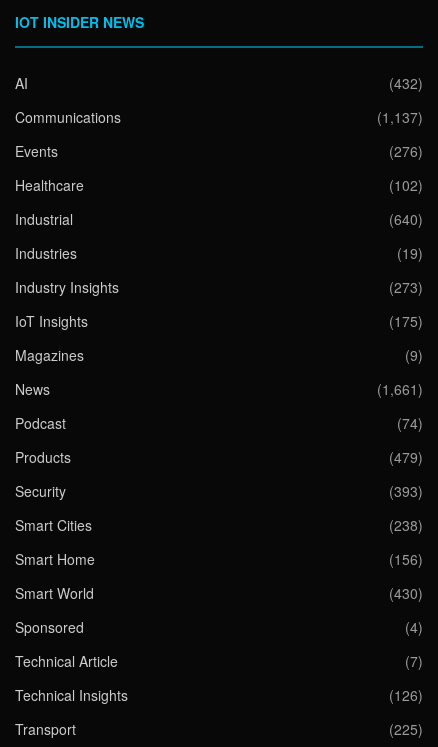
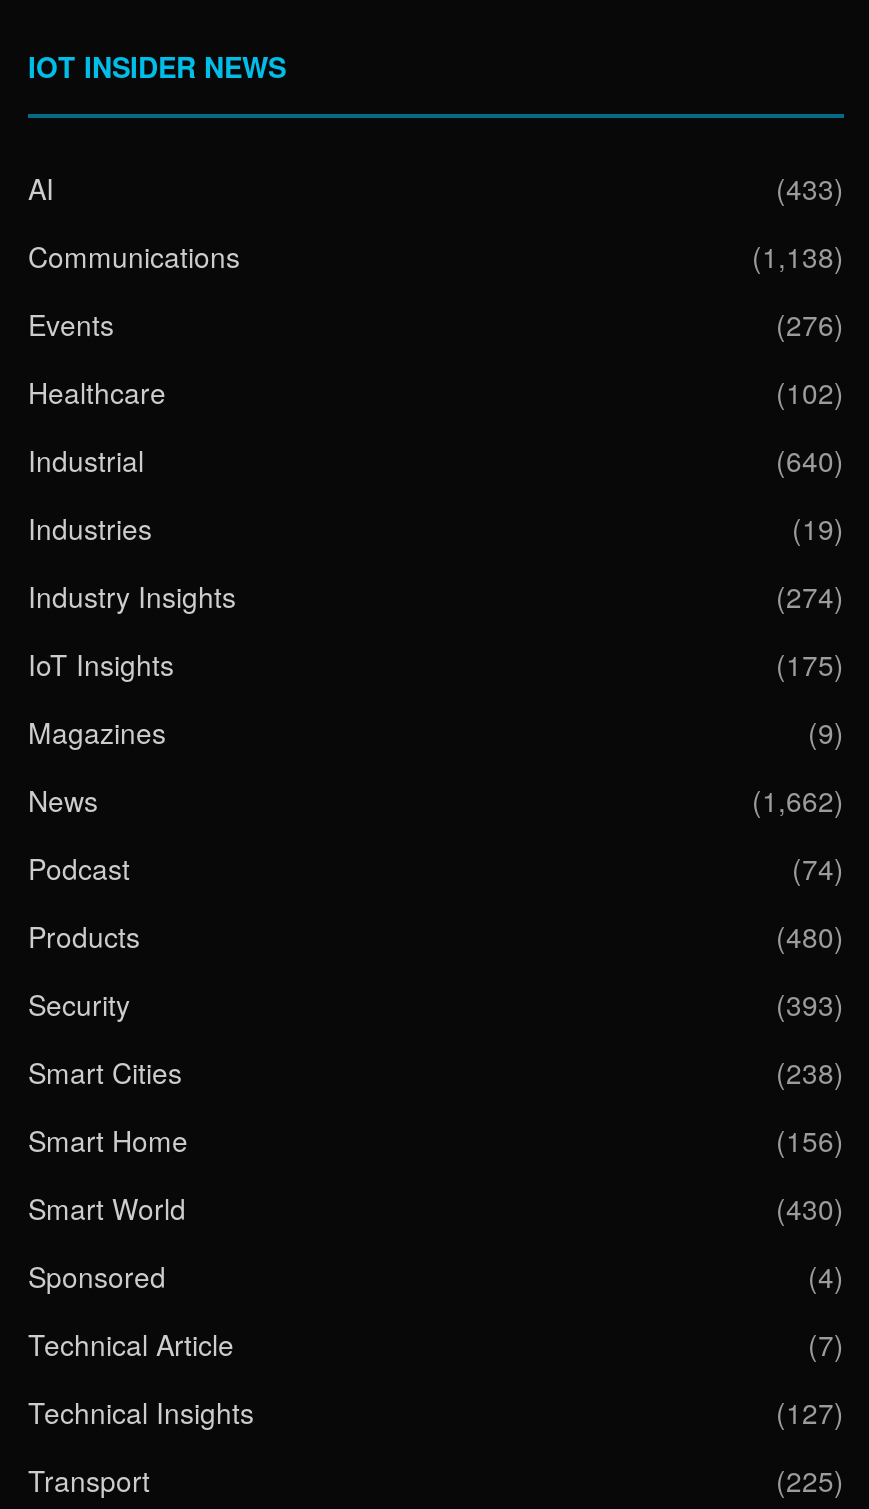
- (432)
+ (433)

- (1,137)
+ (1,138)

- (273)
+ (274)

- (1,661)
+ (1,662)

- (479)
+ (480)

- (126)
+ (127)
